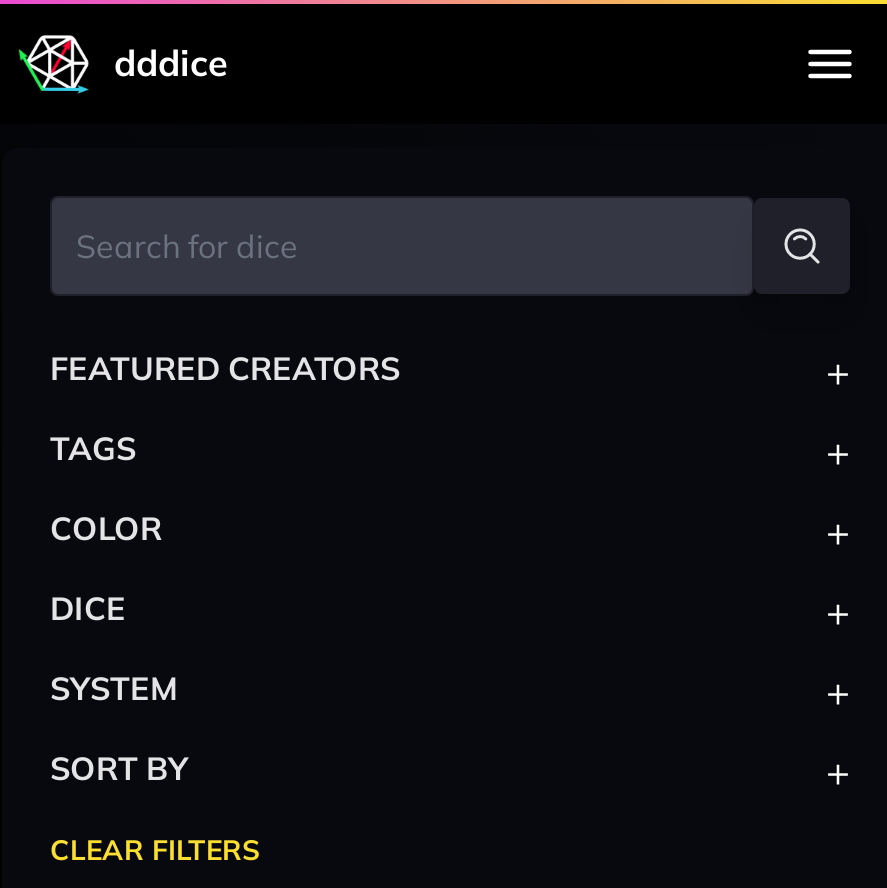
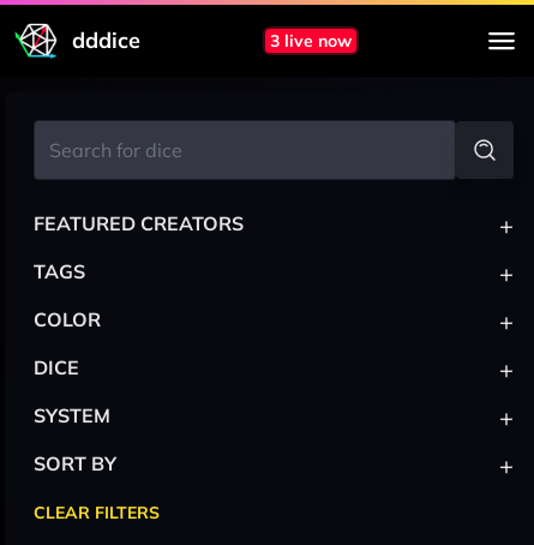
+ 3 live now
